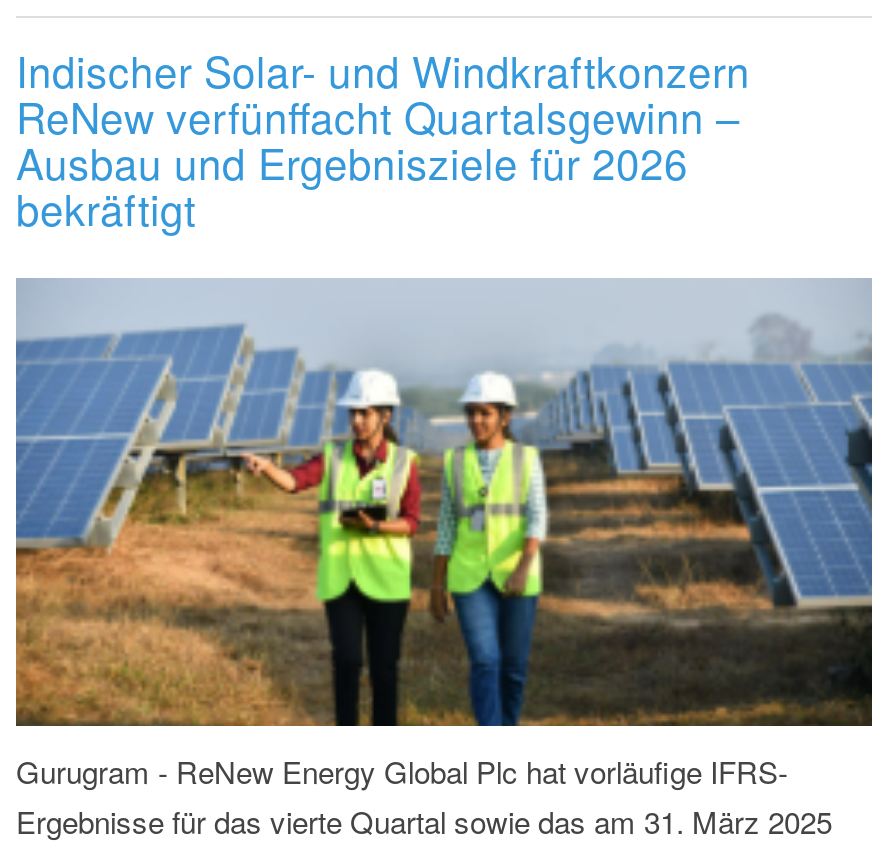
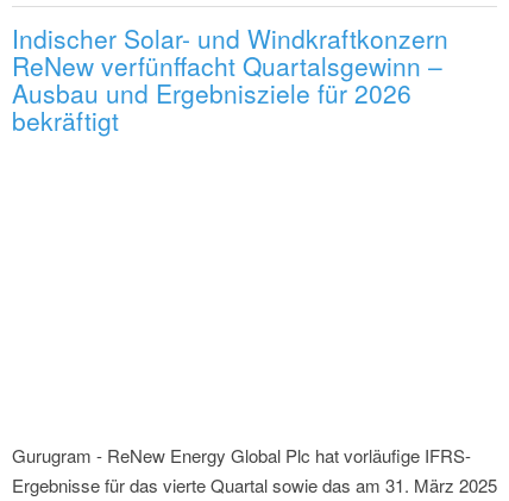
- [image]
